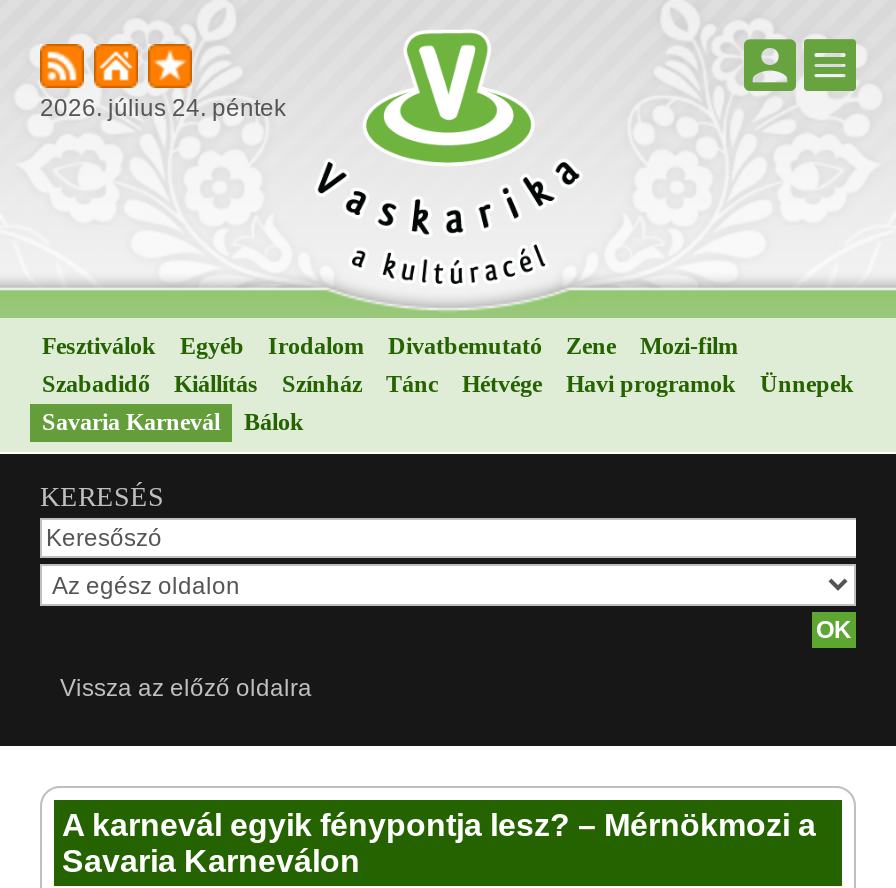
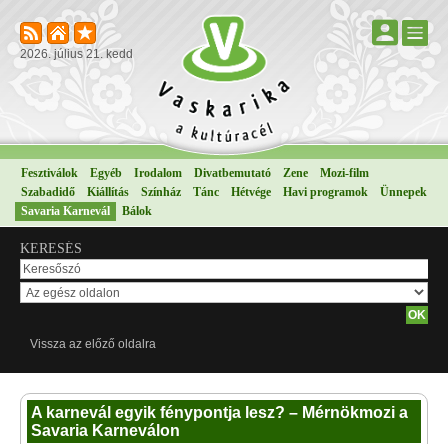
- 2026. július 24. péntek
+ 2026. július 21. kedd
